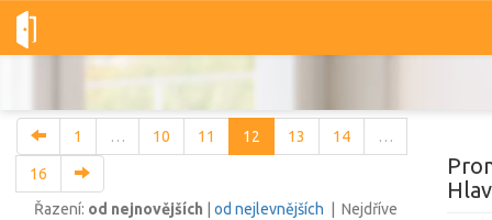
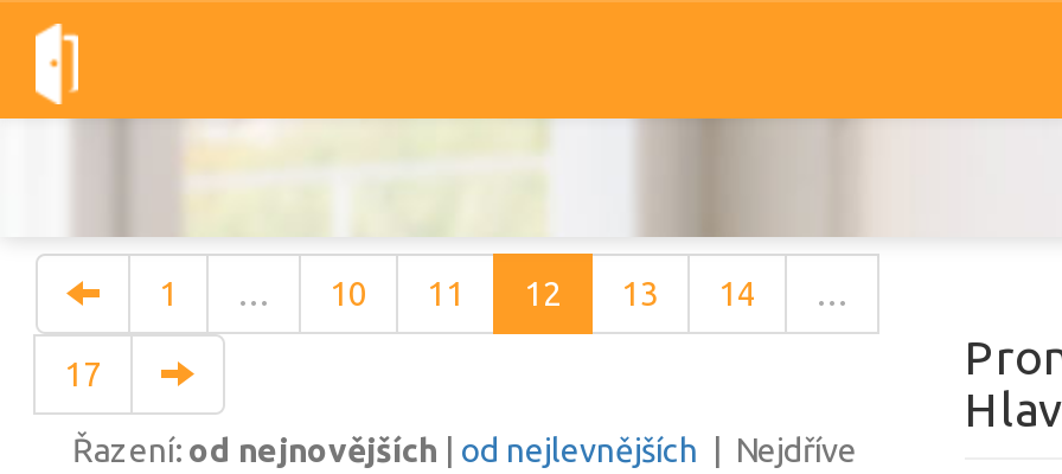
- 16
+ 17
